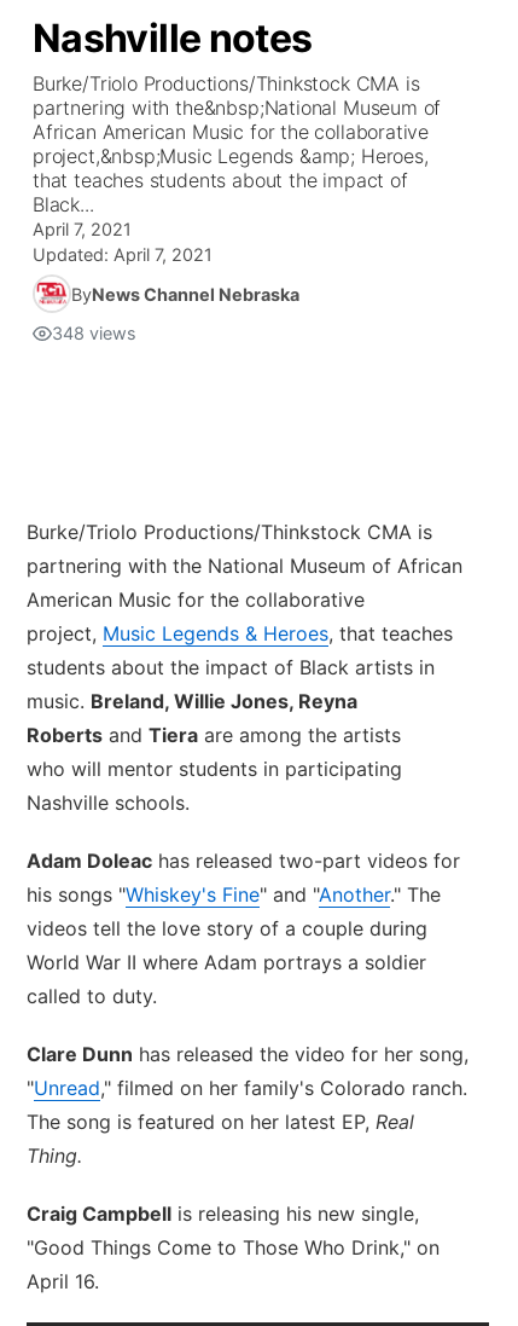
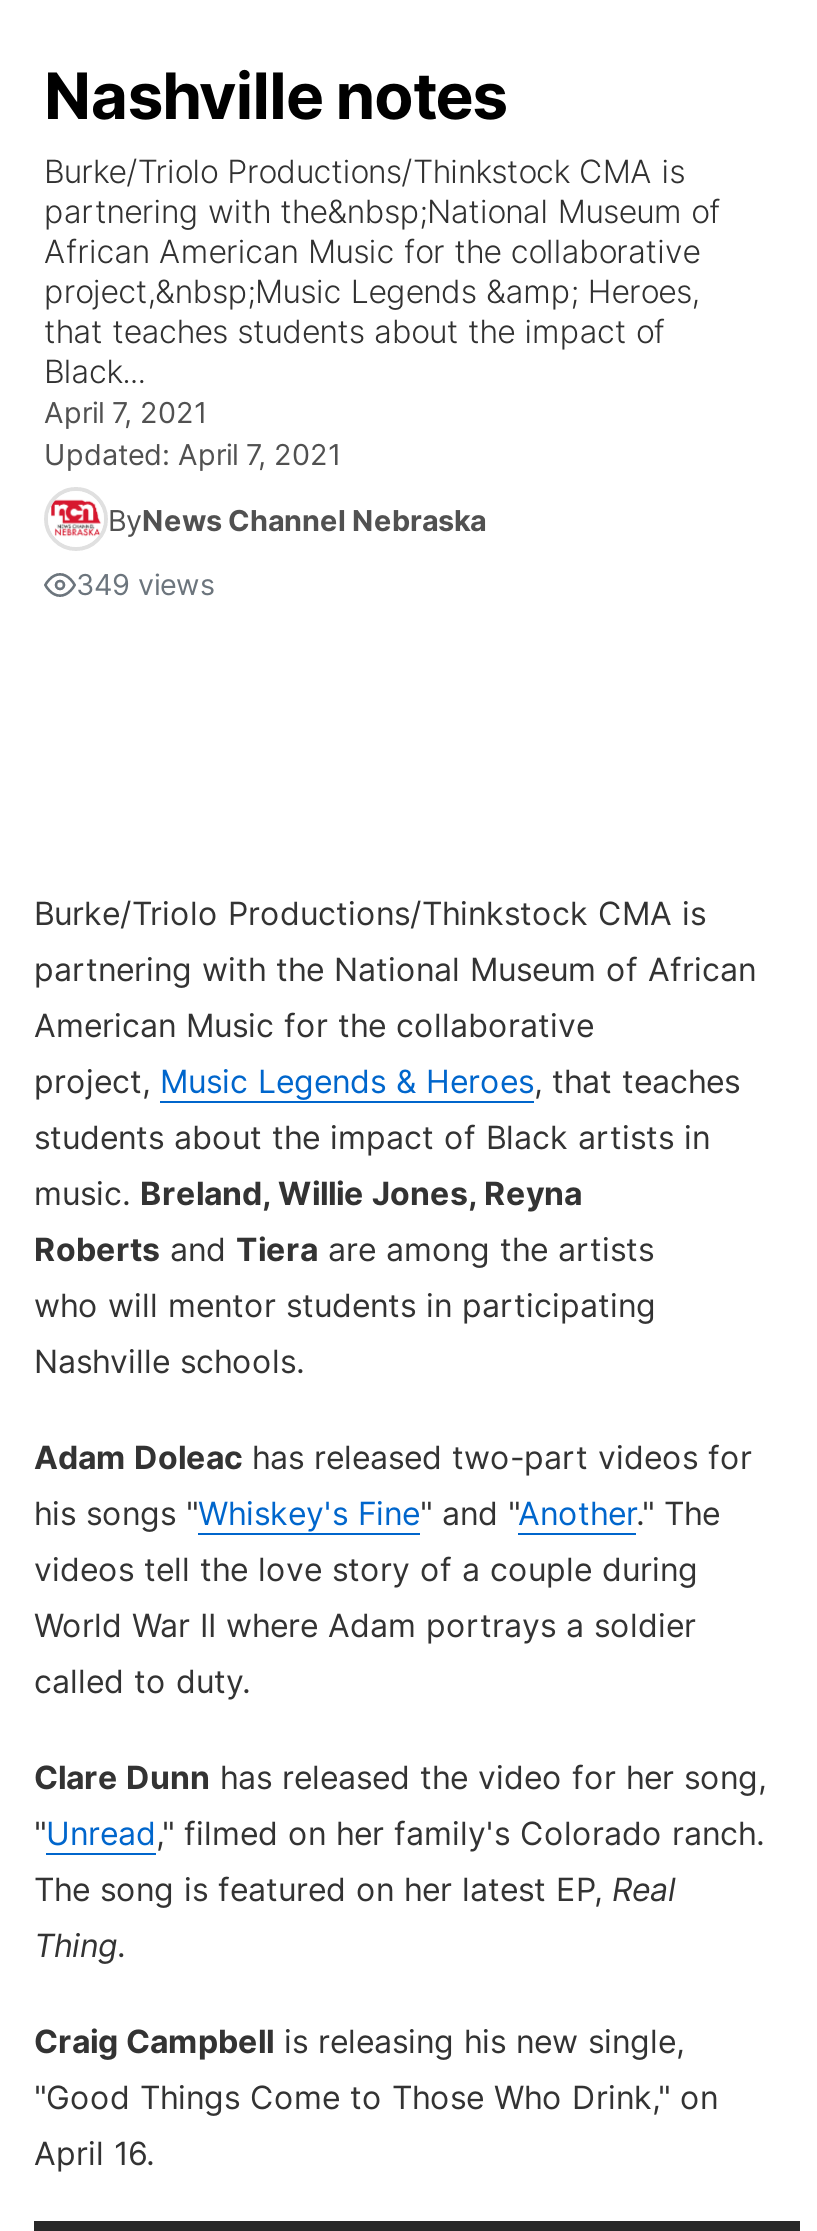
- 348 views
+ 349 views
